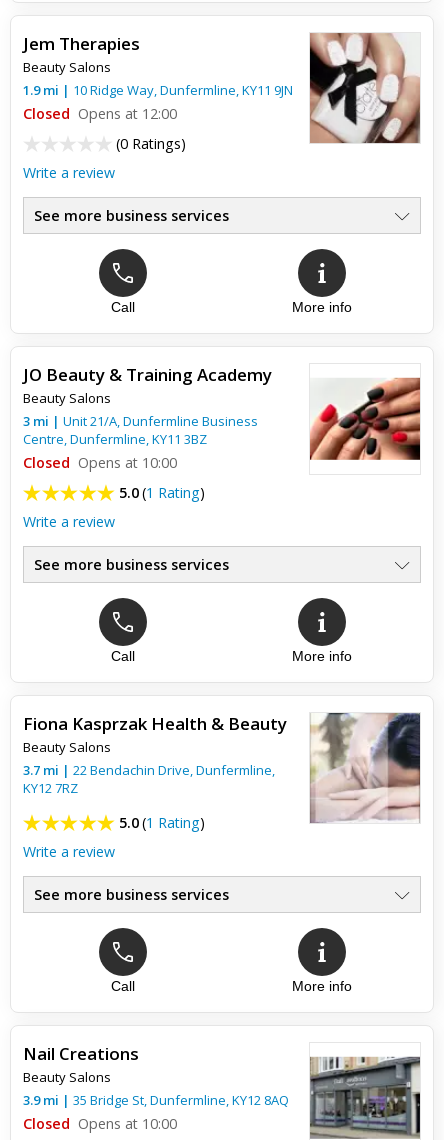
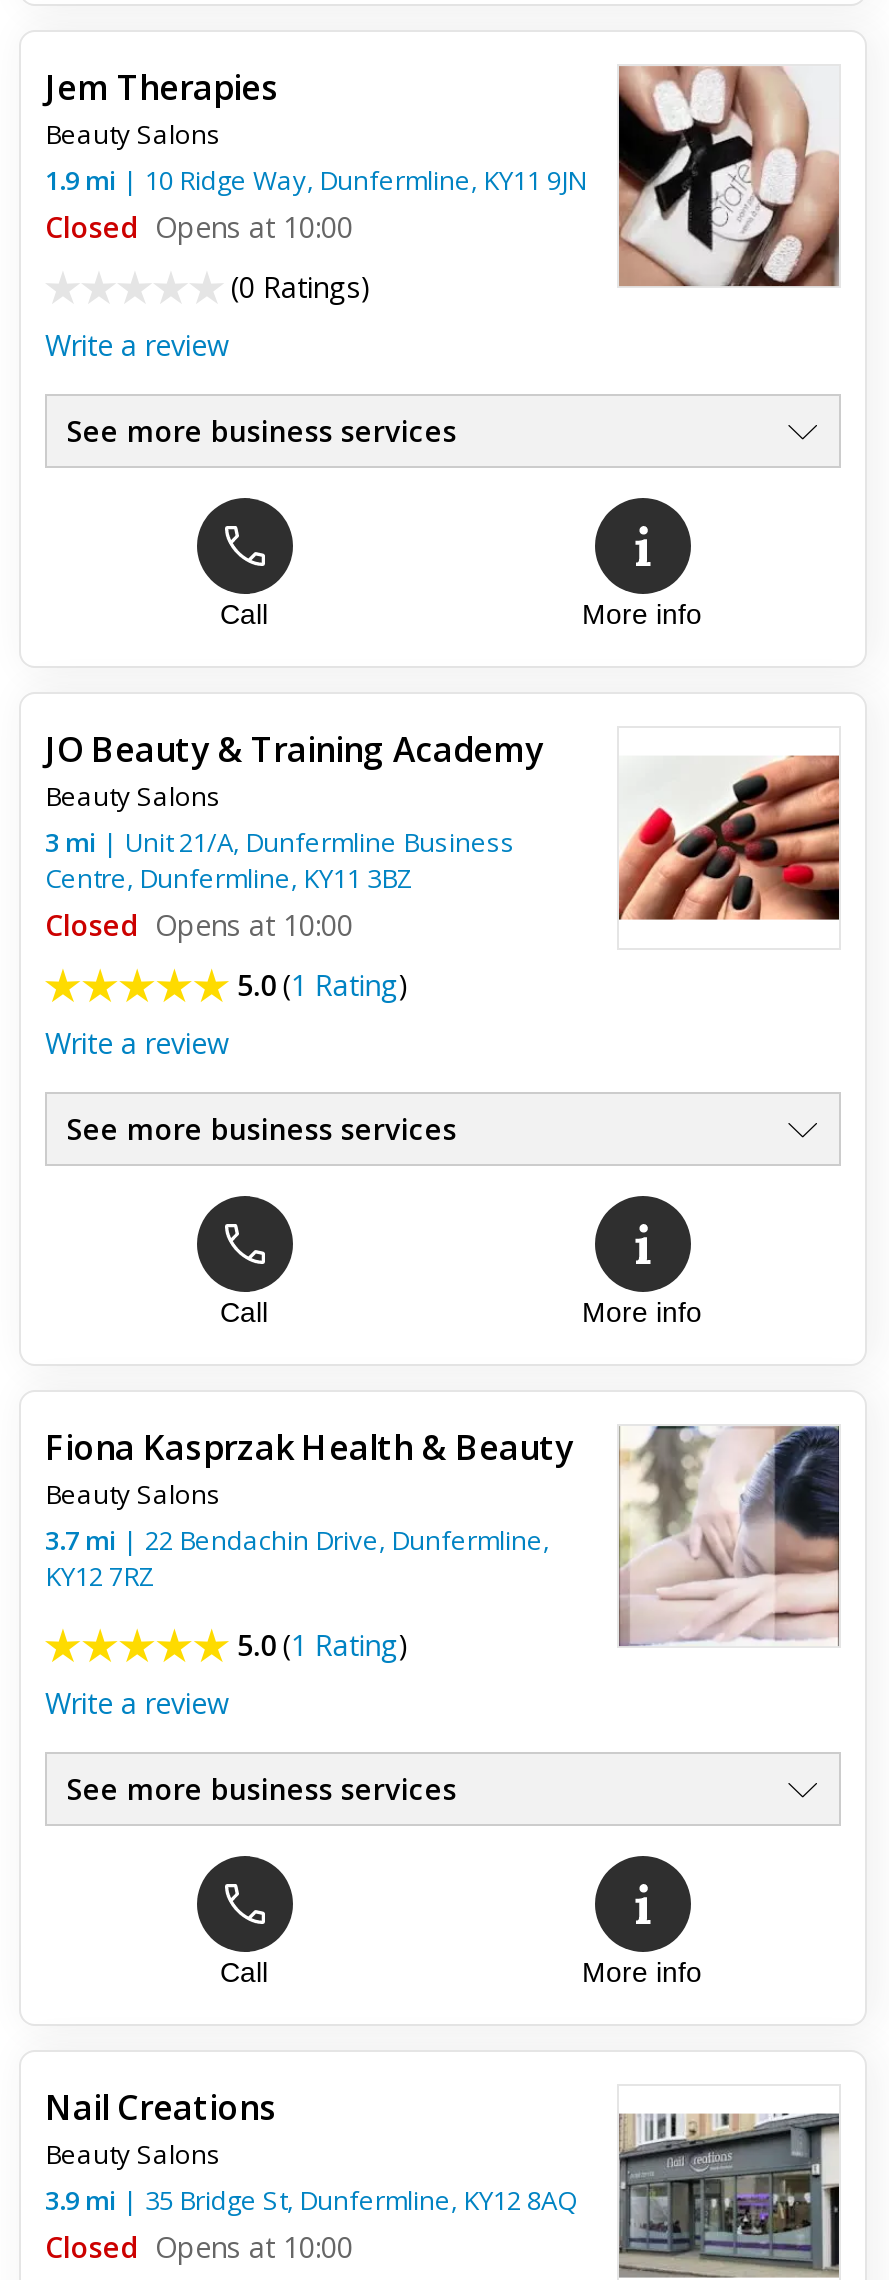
- Closed Opens at 12:00
+ Closed Opens at 10:00
